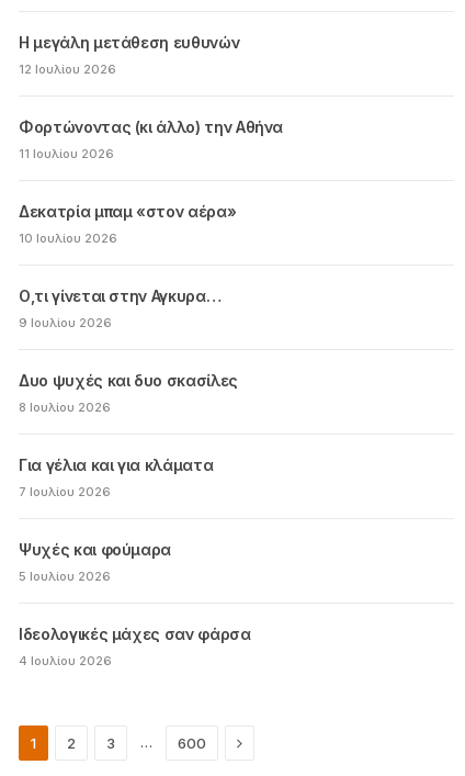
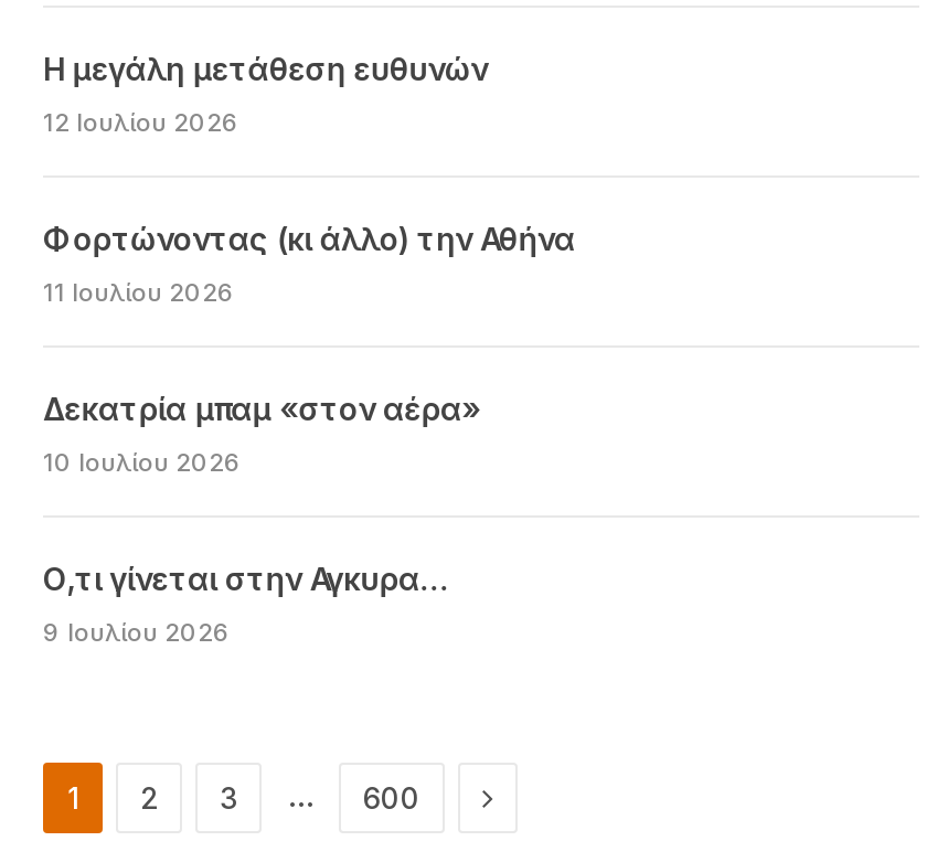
- Δυο ψυχές και δυο σκασίλες
- 8 Ιουλίου 2026
- Για γέλια και για κλάματα
- 7 Ιουλίου 2026
- Ψυχές και φούμαρα
- 5 Ιουλίου 2026
- Ιδεολογικές μάχες σαν φάρσα
- 4 Ιουλίου 2026
